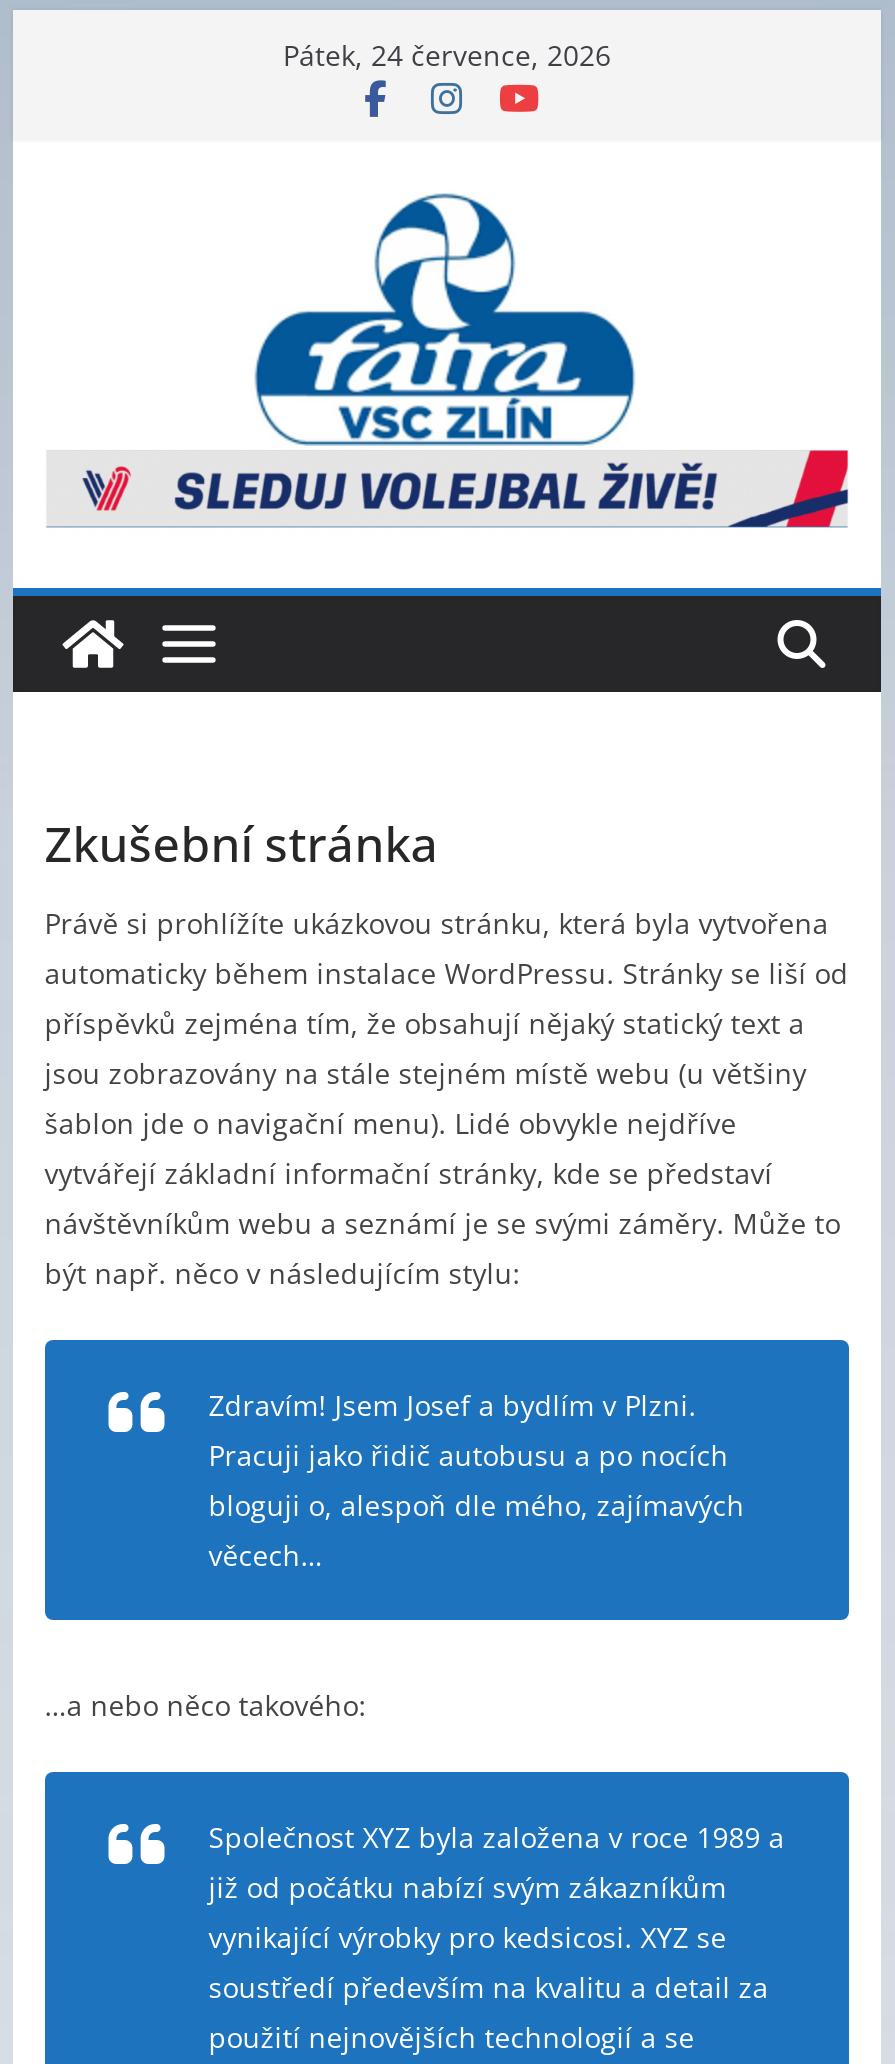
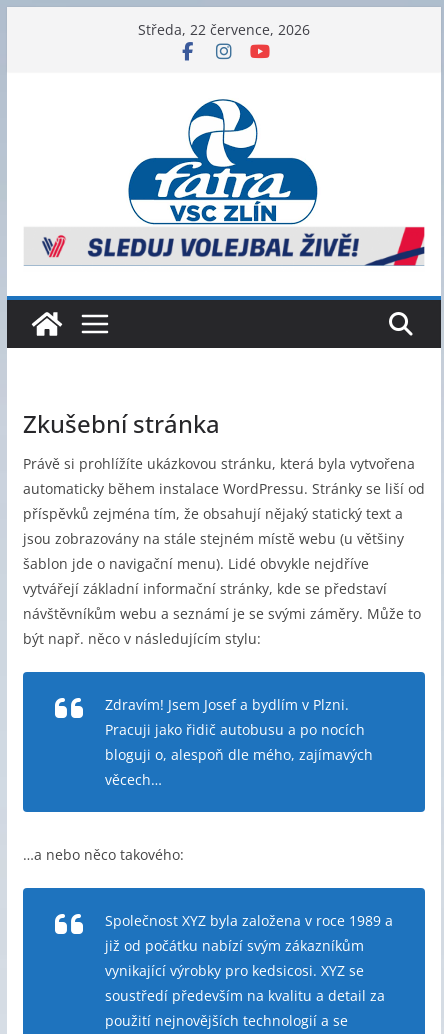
- Pátek, 24 července, 2026
+ Středa, 22 července, 2026
